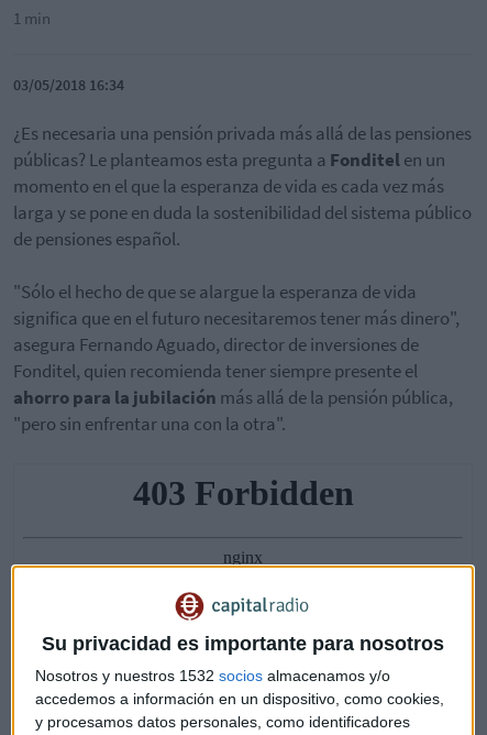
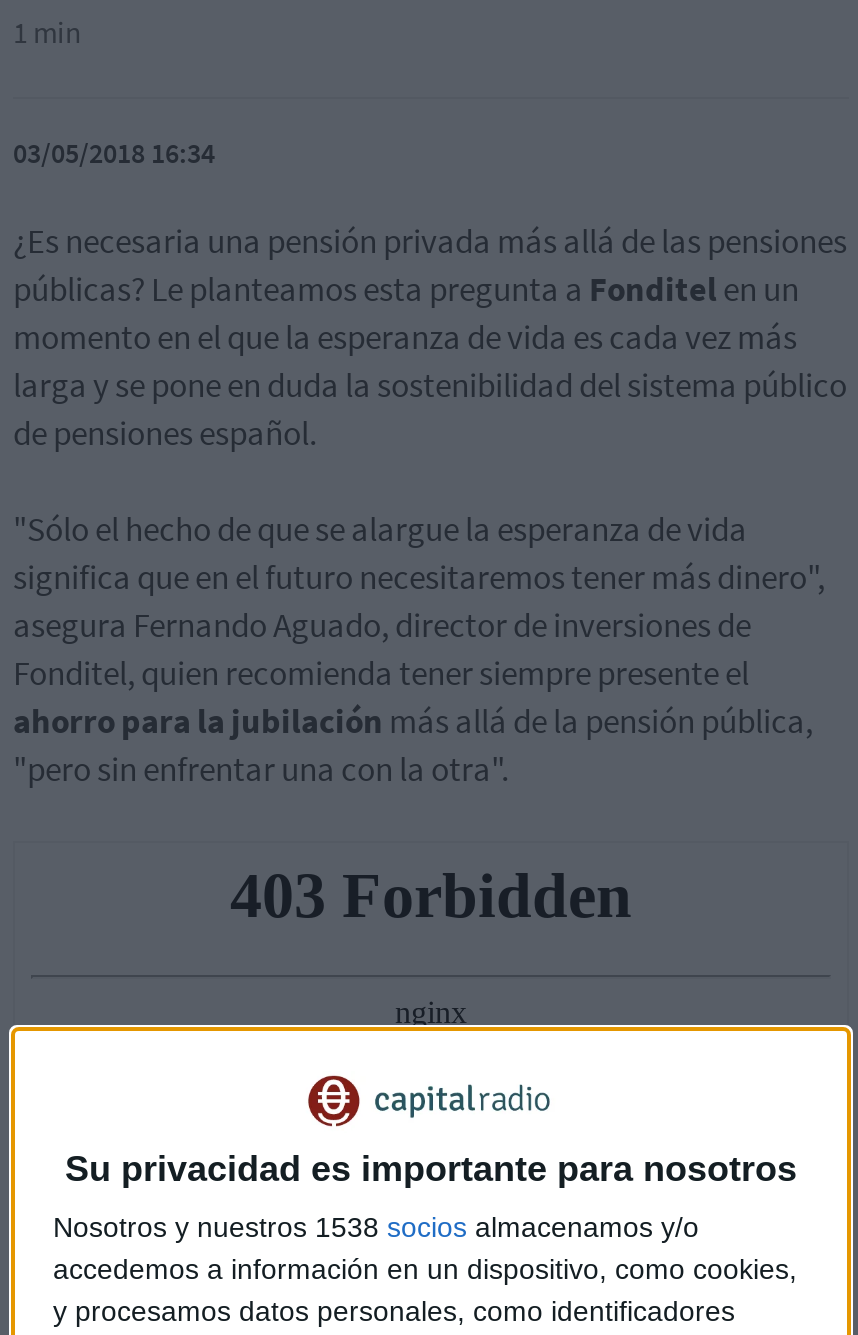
- Nosotros y nuestros 1532 socios almacenamos y/o
+ Nosotros y nuestros 1538 socios almacenamos y/o
